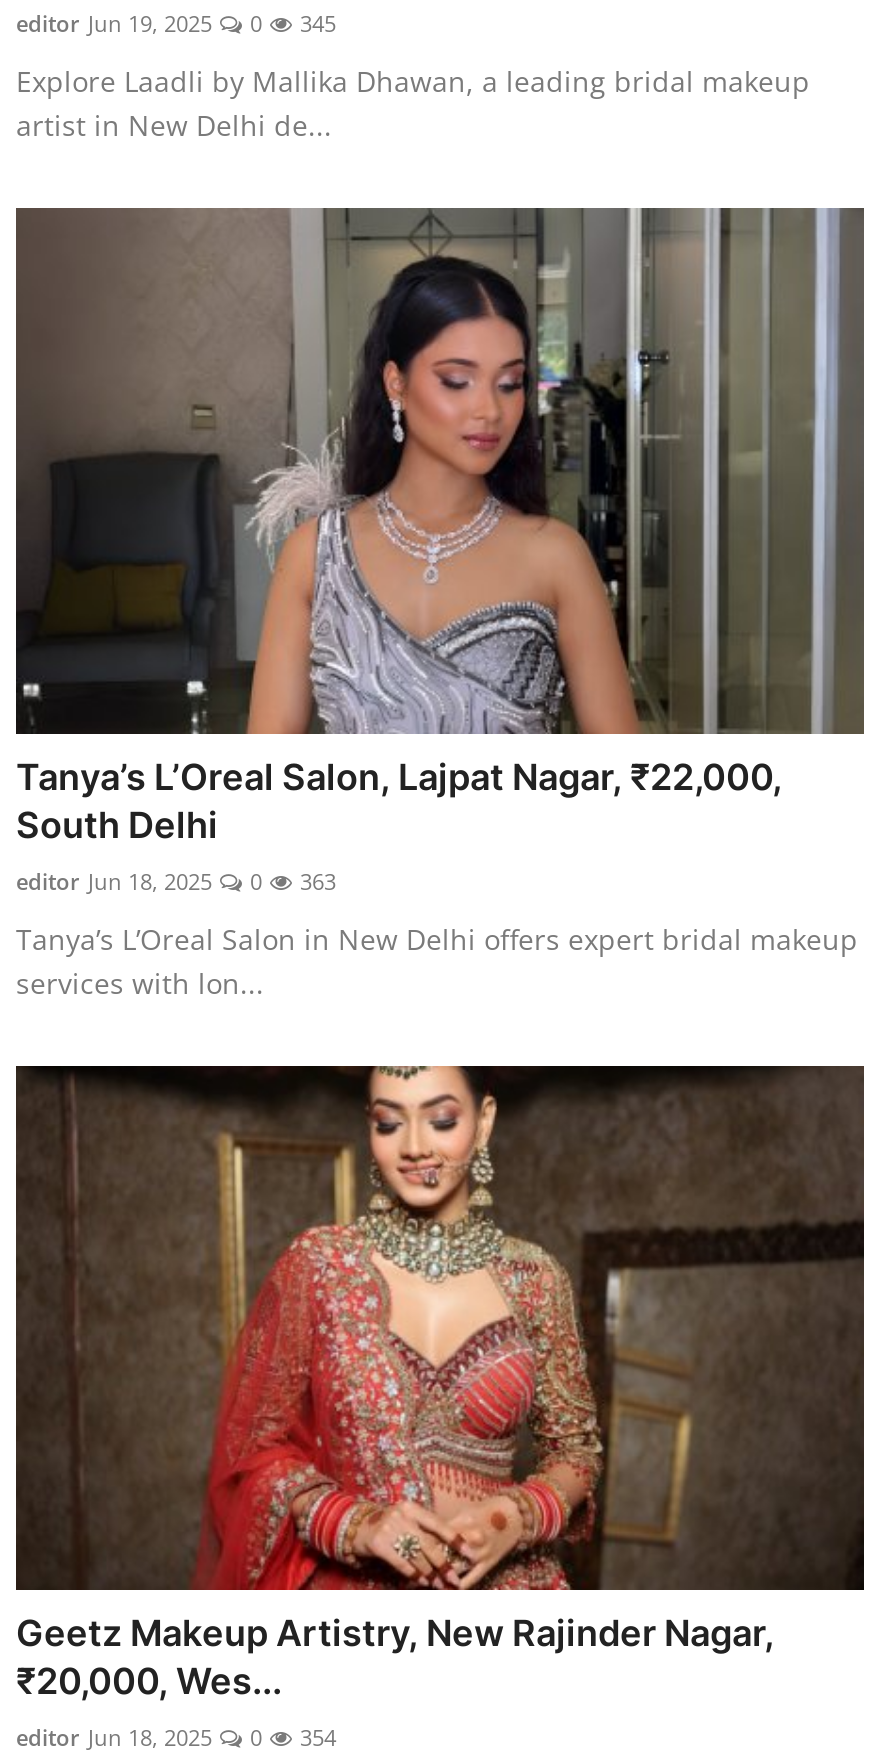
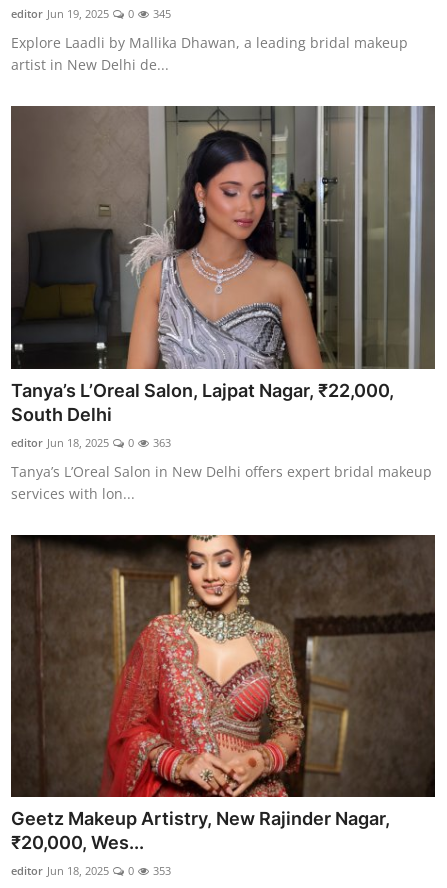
- editor Jun 18, 2025 0 354
+ editor Jun 18, 2025 0 353
